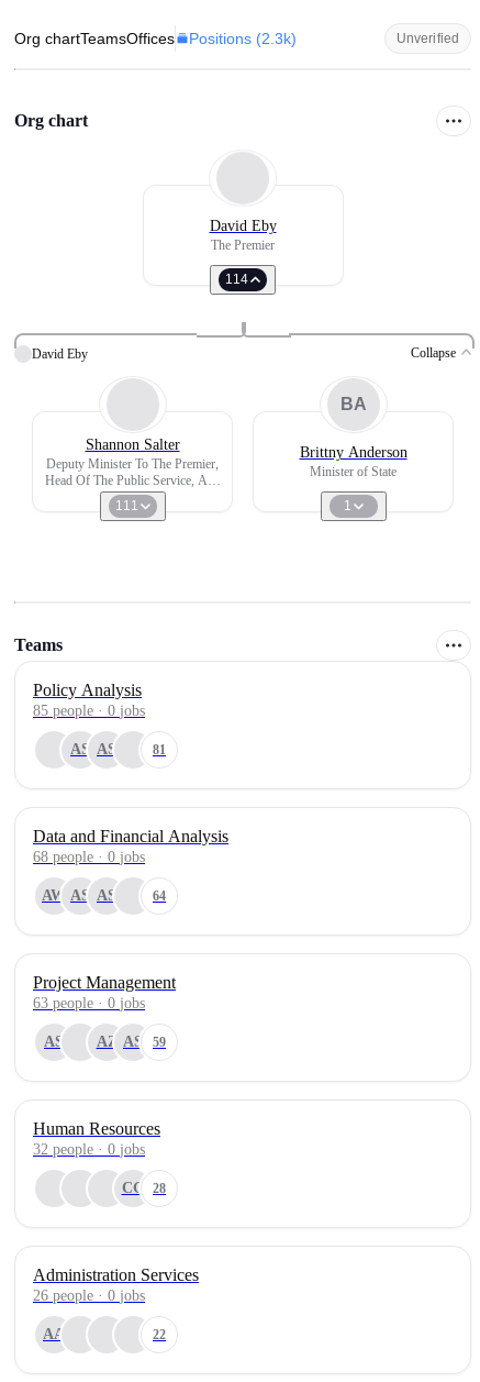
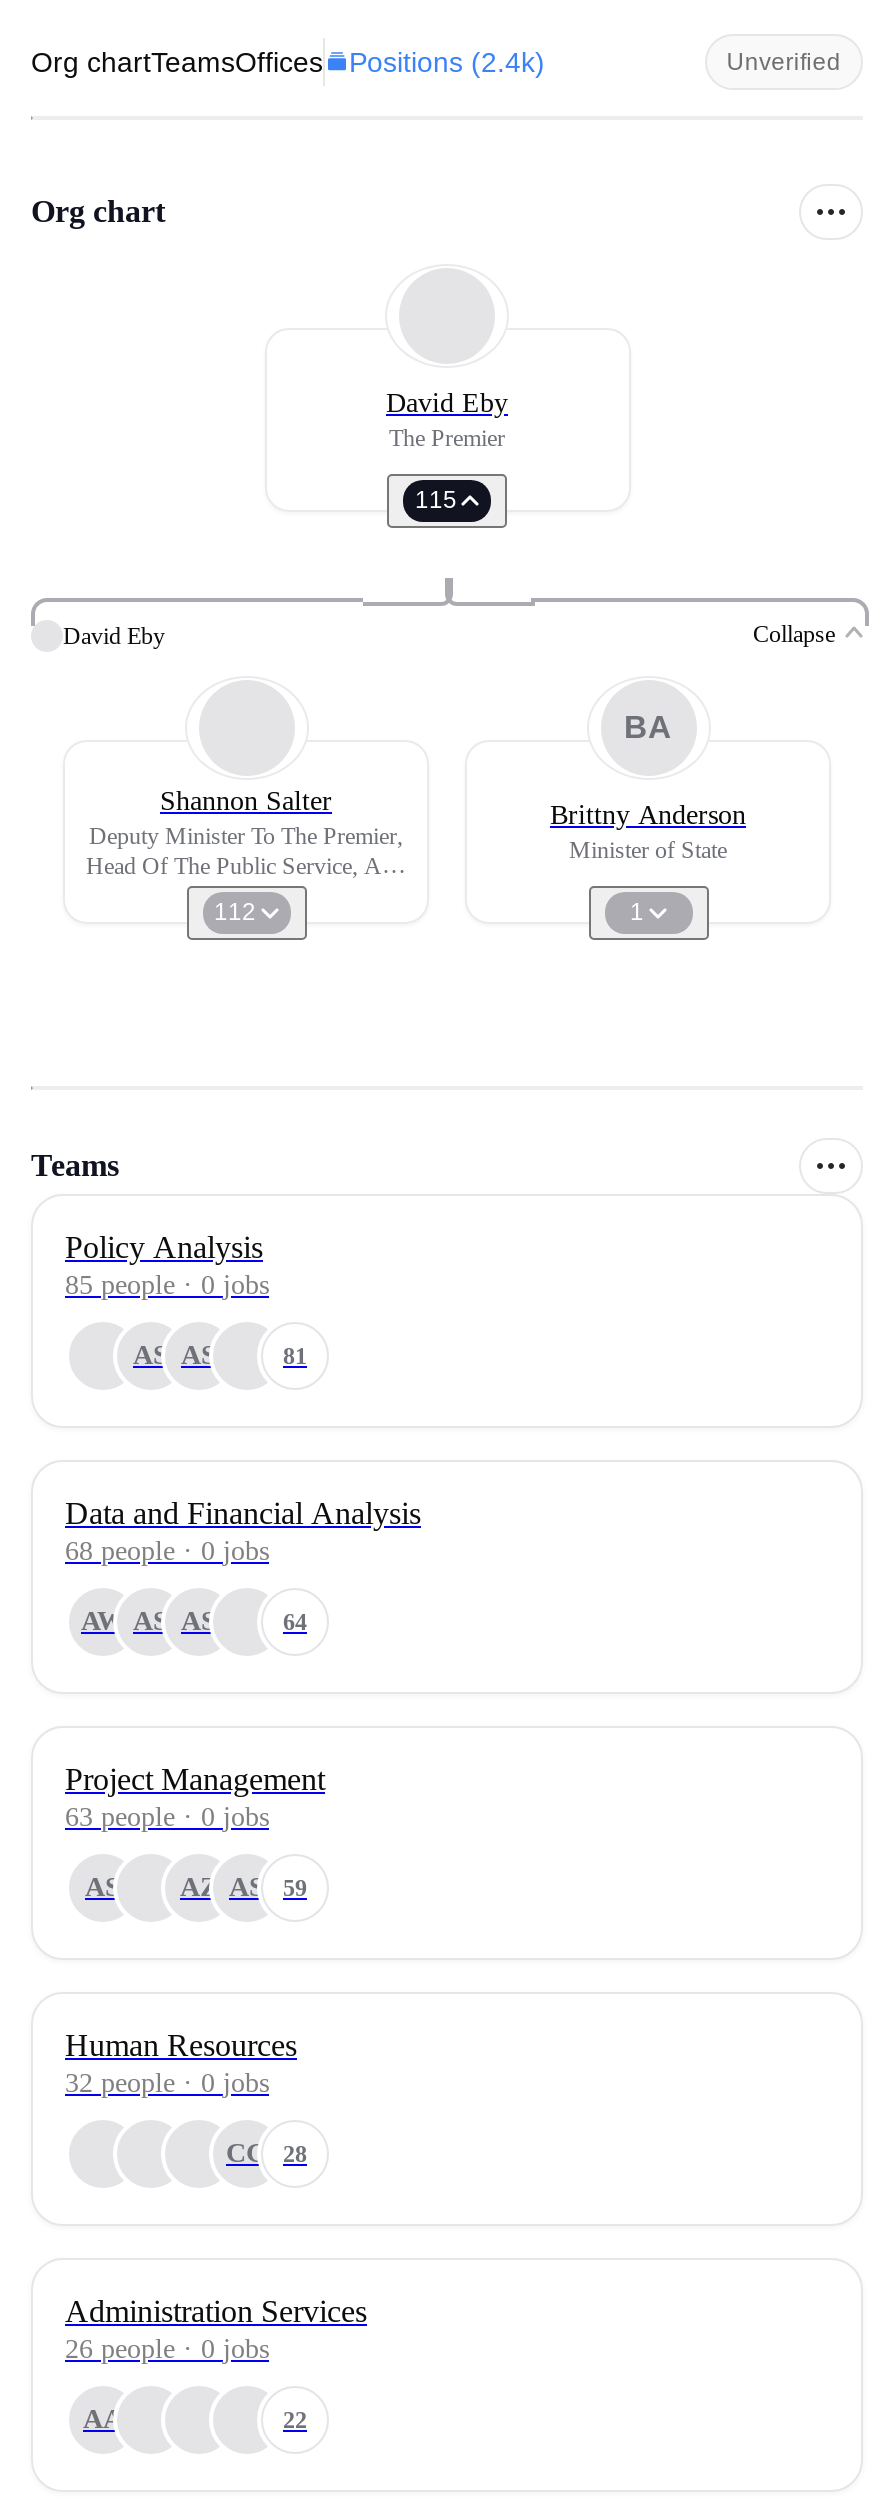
- Org chartTeamsOffices Positions (2.3k)
+ Org chartTeamsOffices Positions (2.4k)

- 114
+ 115

- 111
+ 112
